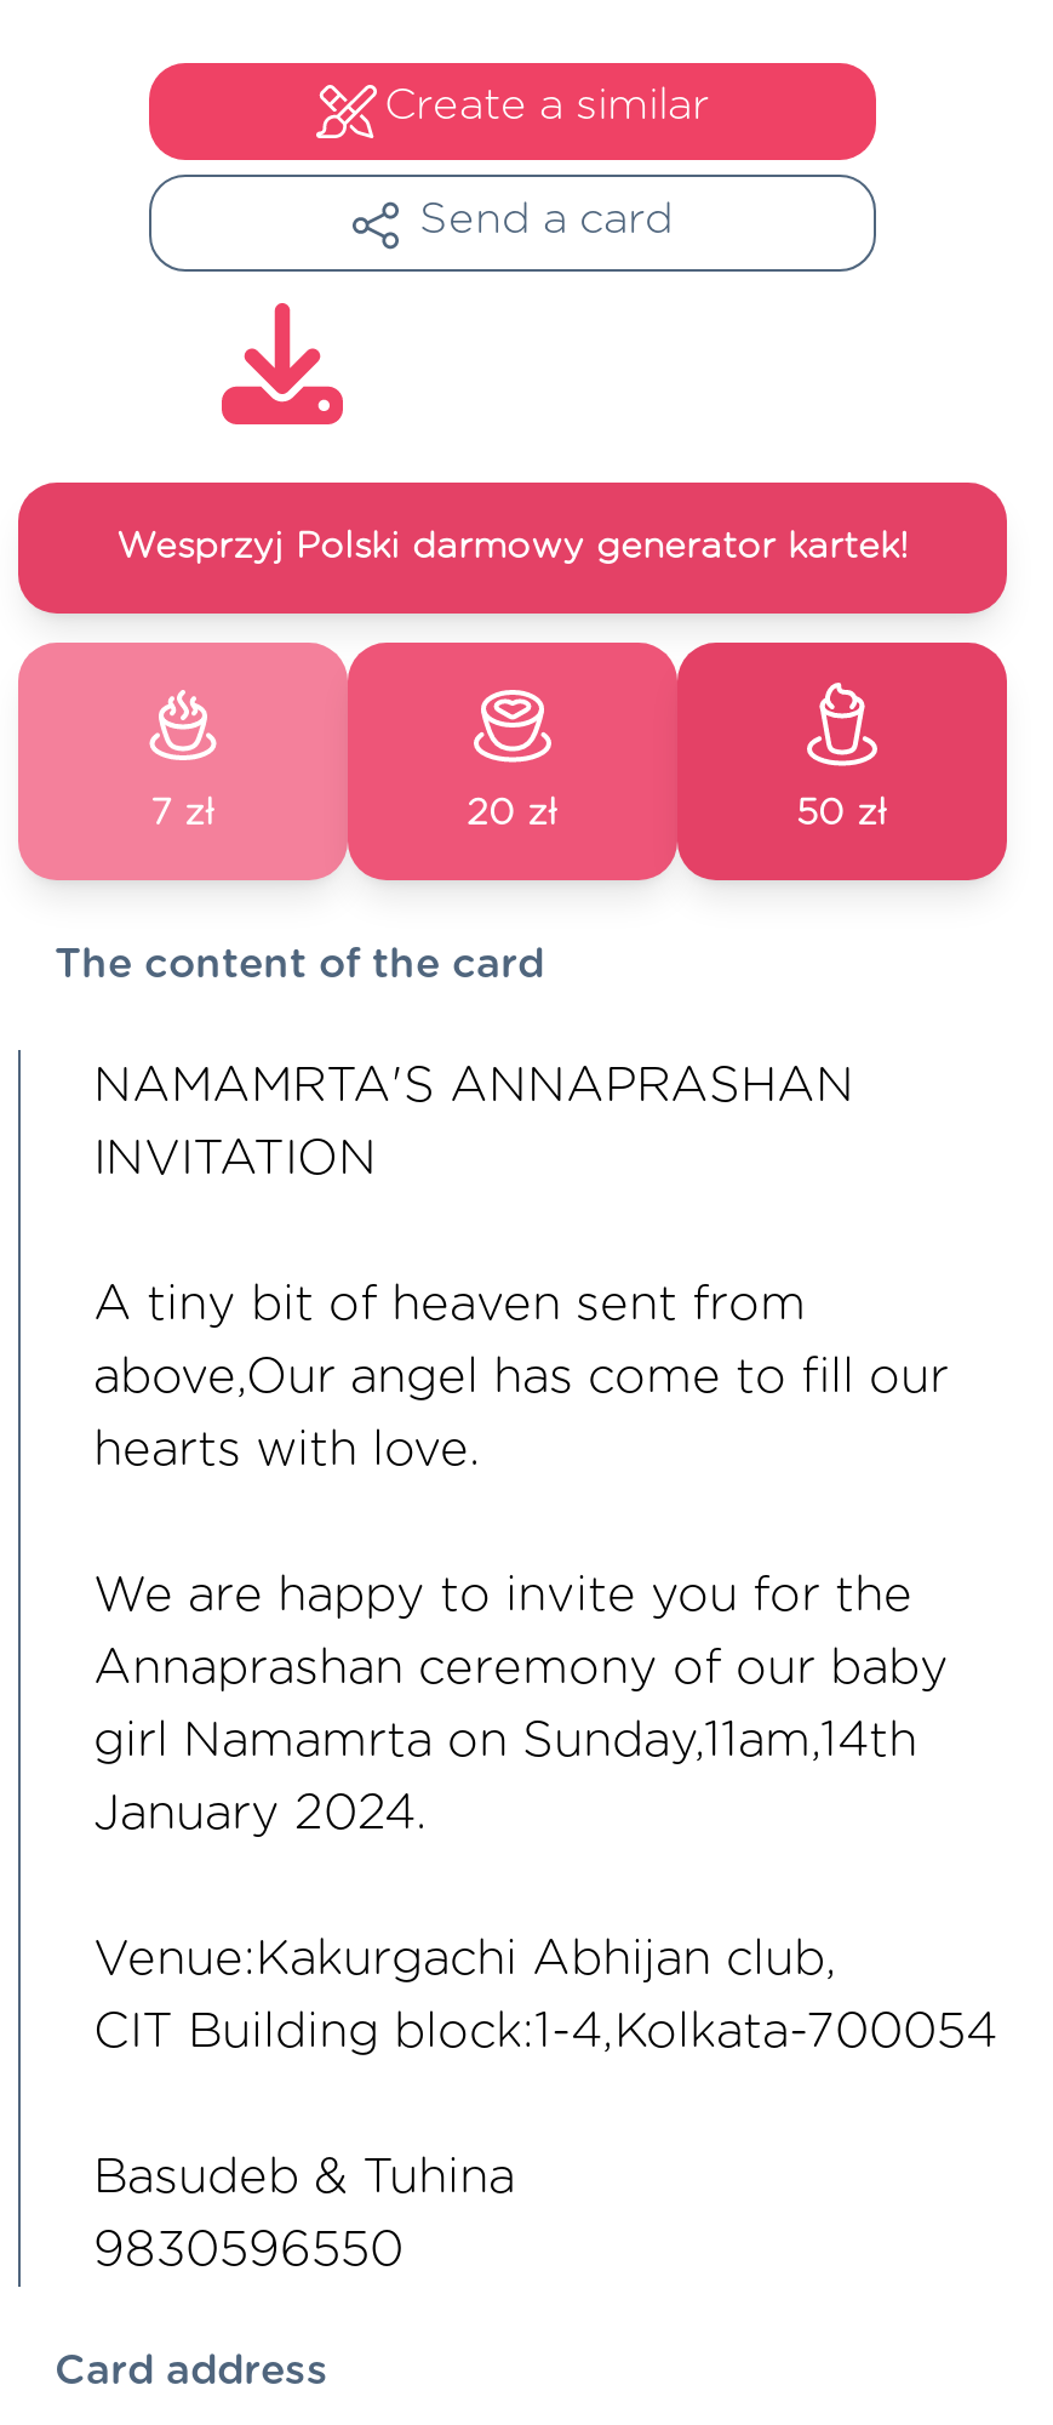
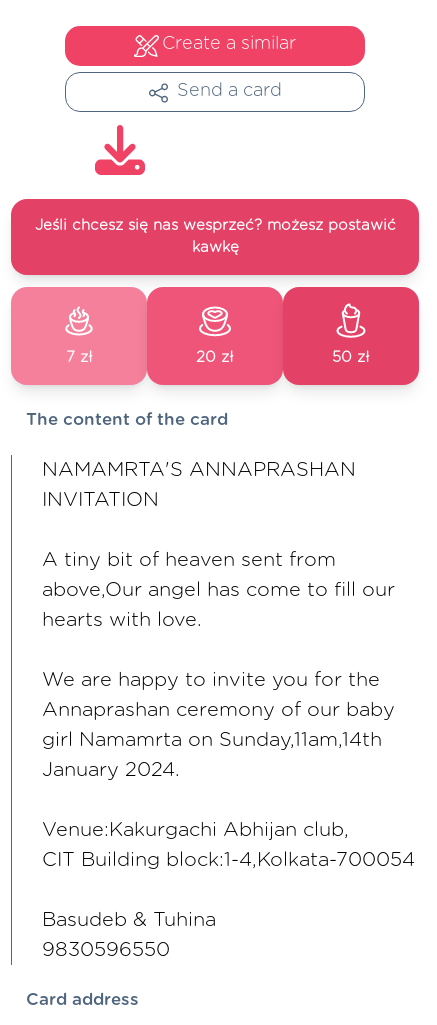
- Wesprzyj Polski darmowy generator kartek!
+ Jeśli chcesz się nas wesprzeć? możesz postawić
+ kawkę
